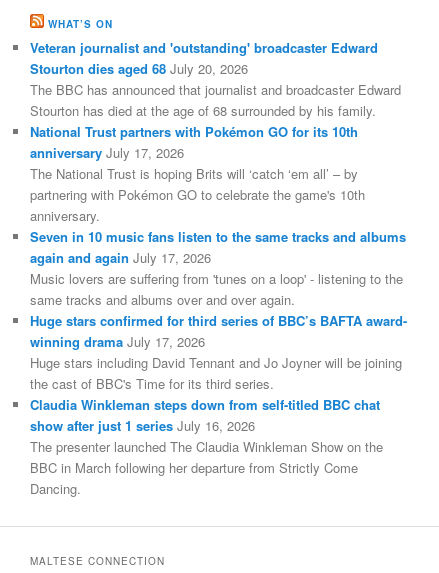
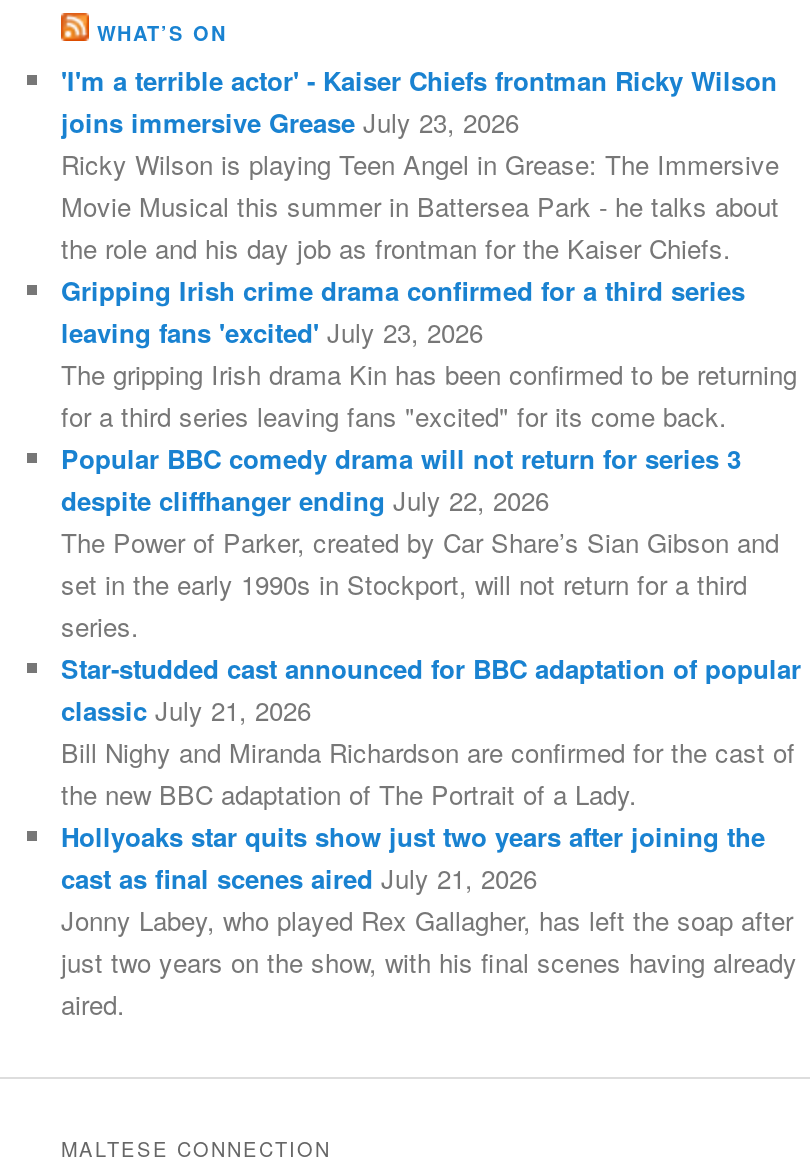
- Veteran journalist and 'outstanding' broadcaster Edward
- Stourton dies aged 68 July 20, 2026
- The BBC has announced that journalist and broadcaster Edward
- Stourton has died at the age of 68 surrounded by his family.
- National Trust partners with Pokémon GO for its 10th
- anniversary July 17, 2026
- The National Trust is hoping Brits will ‘catch ‘em all’ – by
- partnering with Pokémon GO to celebrate the game's 10th
- anniversary.
- Seven in 10 music fans listen to the same tracks and albums
- again and again July 17, 2026
- Music lovers are suffering from 'tunes on a loop' - listening to the
- same tracks and albums over and over again.
- Huge stars confirmed for third series of BBC’s BAFTA award-
- winning drama July 17, 2026
- Huge stars including David Tennant and Jo Joyner will be joining
- the cast of BBC's Time for its third series.
- Claudia Winkleman steps down from self-titled BBC chat
- show after just 1 series July 16, 2026
- The presenter launched The Claudia Winkleman Show on the
- BBC in March following her departure from Strictly Come
- Dancing.
+ 'I'm a terrible actor' - Kaiser Chiefs frontman Ricky Wilson
+ joins immersive Grease July 23, 2026
+ Ricky Wilson is playing Teen Angel in Grease: The Immersive
+ Movie Musical this summer in Battersea Park - he talks about
+ the role and his day job as frontman for the Kaiser Chiefs.
+ Gripping Irish crime drama confirmed for a third series
+ leaving fans 'excited' July 23, 2026
+ The gripping Irish drama Kin has been confirmed to be returning
+ for a third series leaving fans "excited" for its come back.
+ Popular BBC comedy drama will not return for series 3
+ despite cliffhanger ending July 22, 2026
+ The Power of Parker, created by Car Share’s Sian Gibson and
+ set in the early 1990s in Stockport, will not return for a third
+ series.
+ Star-studded cast announced for BBC adaptation of popular
+ classic July 21, 2026
+ Bill Nighy and Miranda Richardson are confirmed for the cast of
+ the new BBC adaptation of The Portrait of a Lady.
+ Hollyoaks star quits show just two years after joining the
+ cast as final scenes aired July 21, 2026
+ Jonny Labey, who played Rex Gallagher, has left the soap after
+ just two years on the show, with his final scenes having already
+ aired.
